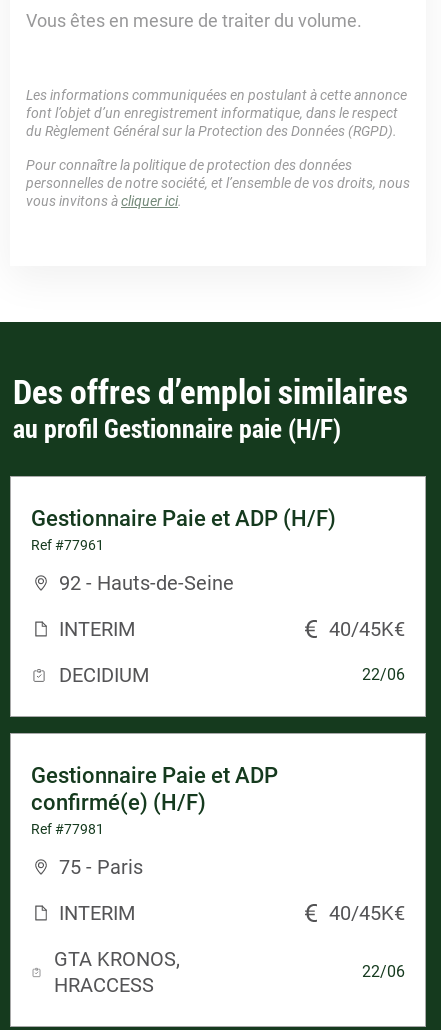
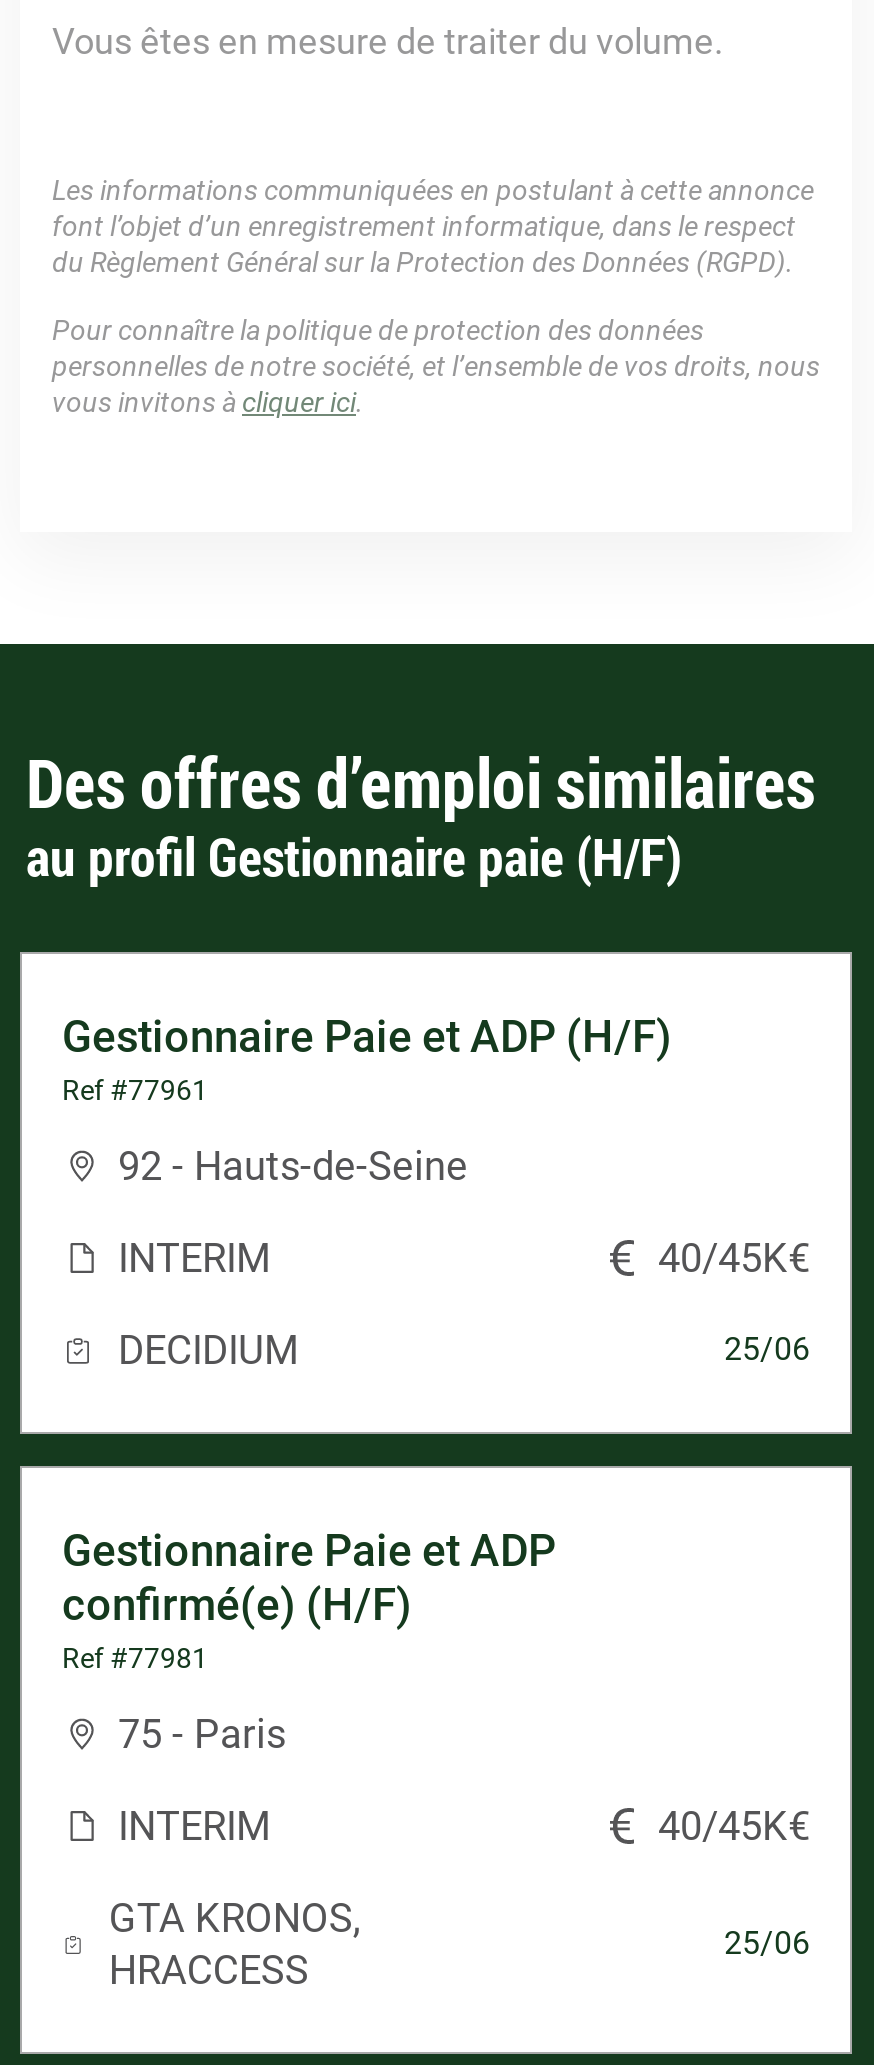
- 22/06
+ 25/06

- 22/06
+ 25/06
